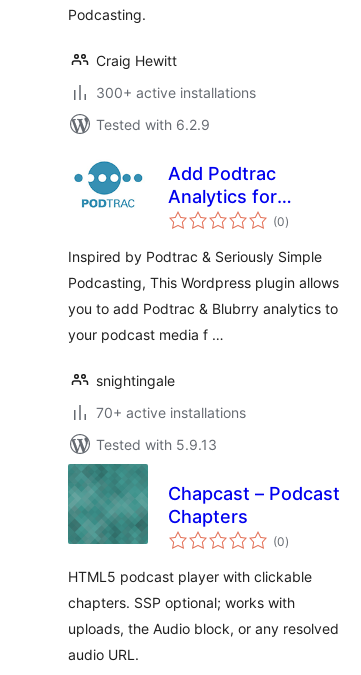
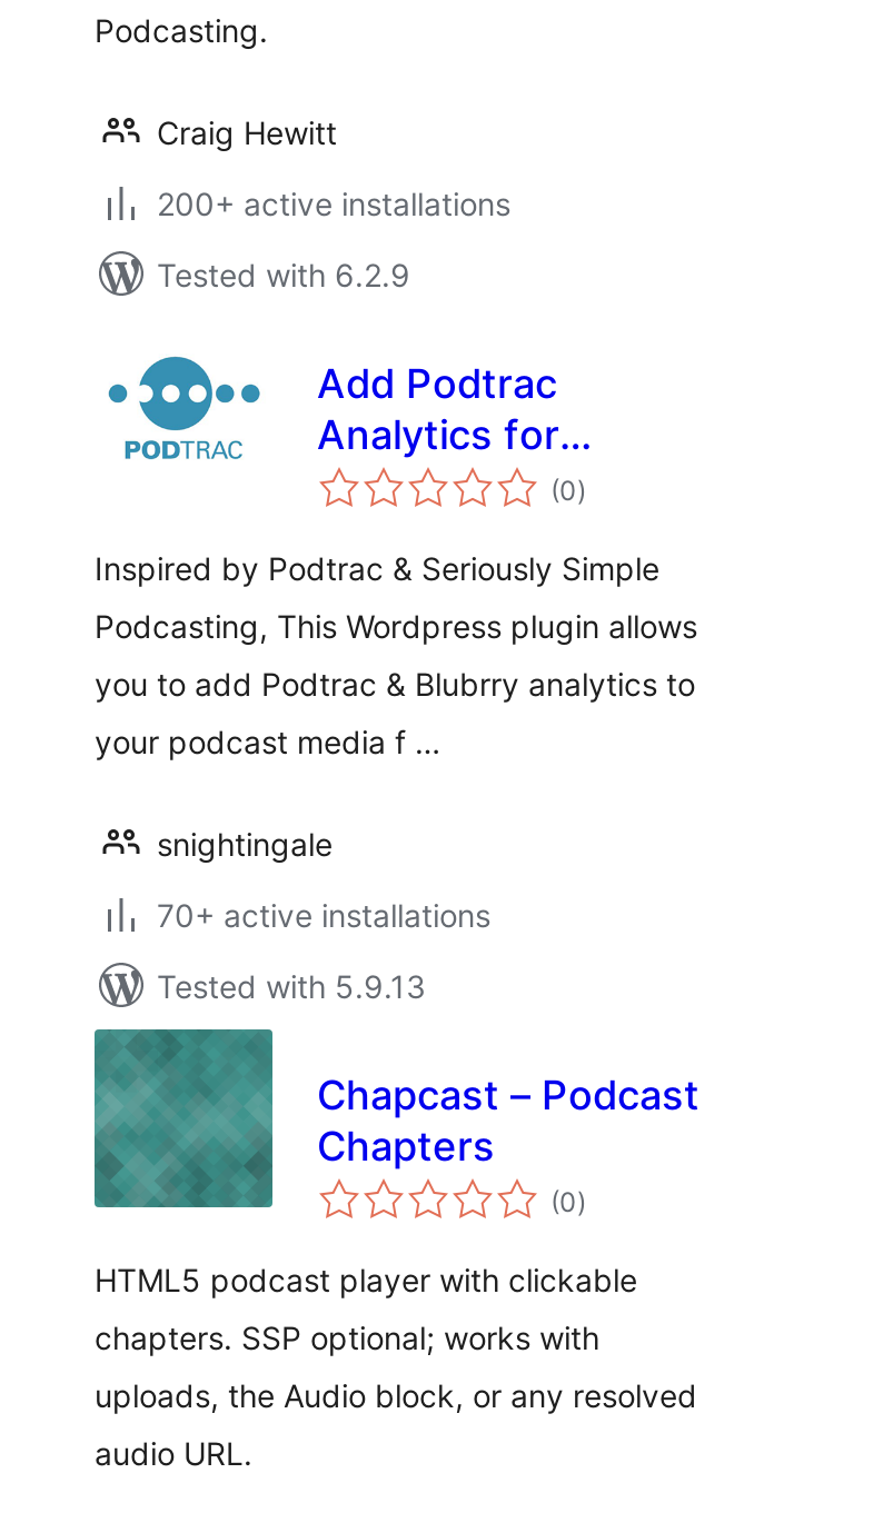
- 300+ active installations
+ 200+ active installations
